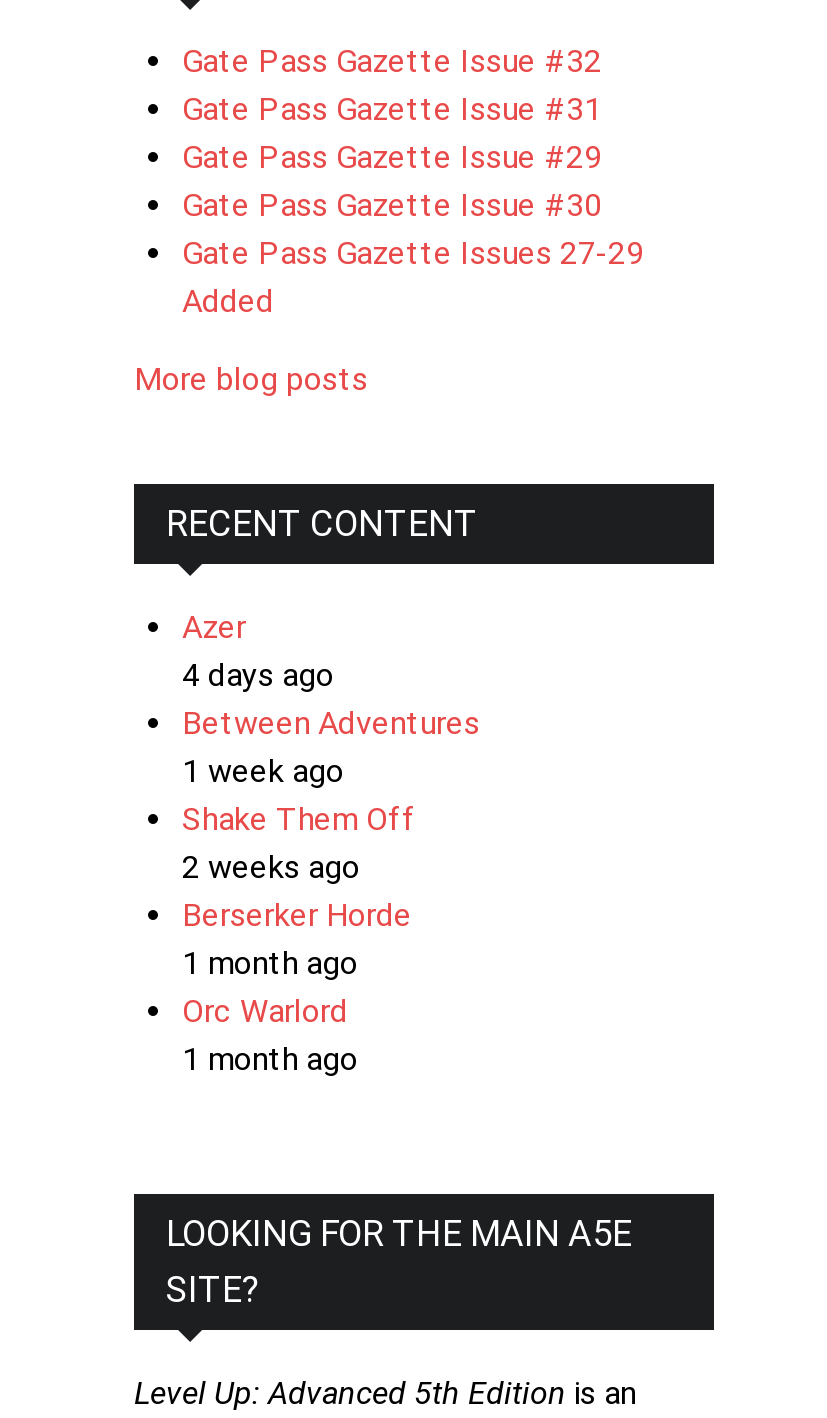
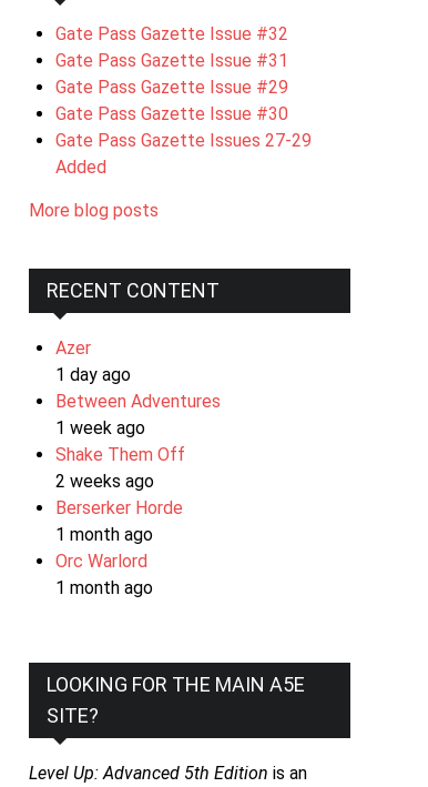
- 4 days ago
+ 1 day ago
